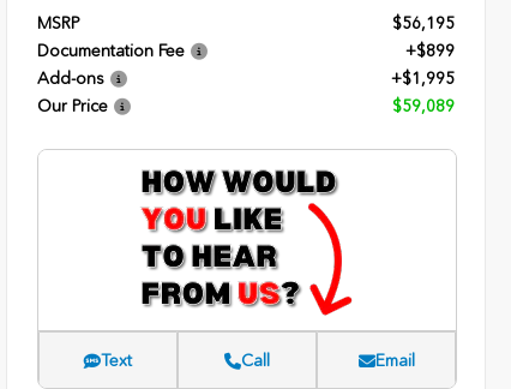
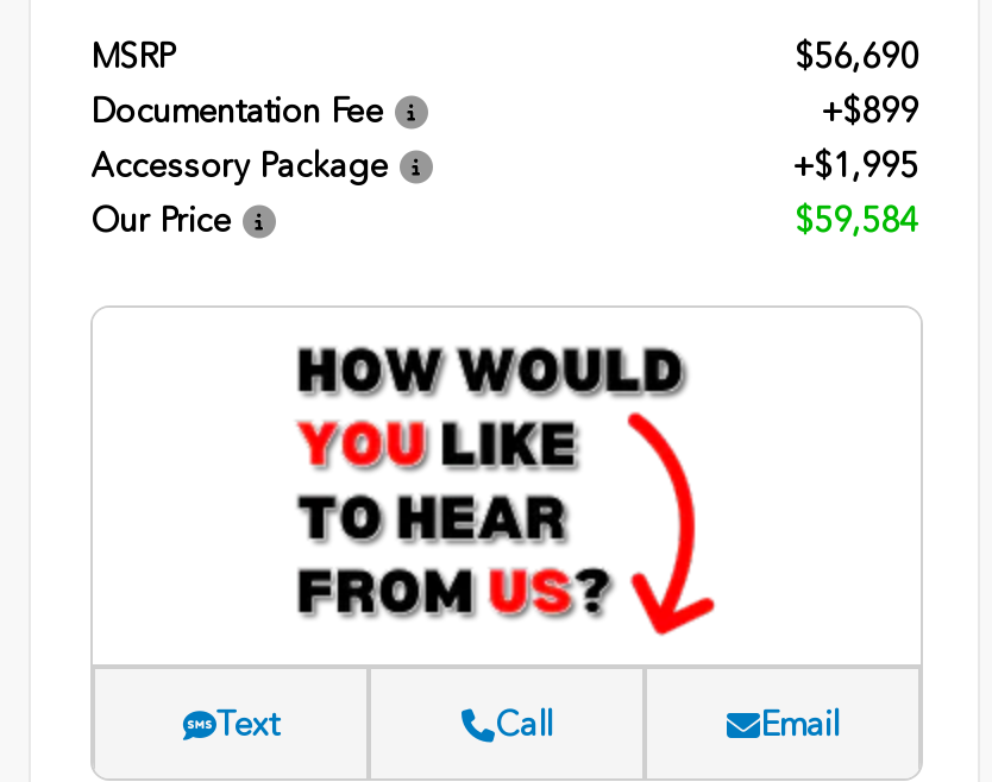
- $56,195
+ $56,690

- Add-ons
+ Accessory Package

- $59,089
+ $59,584
